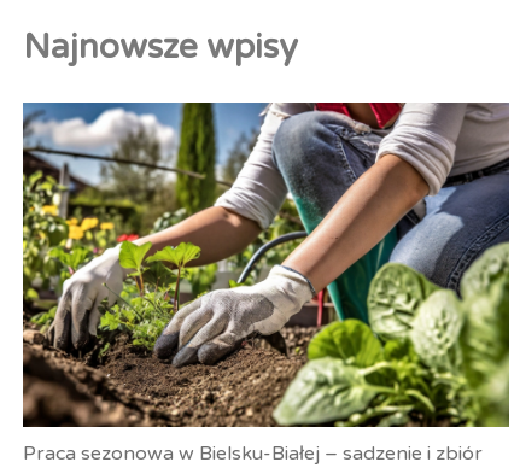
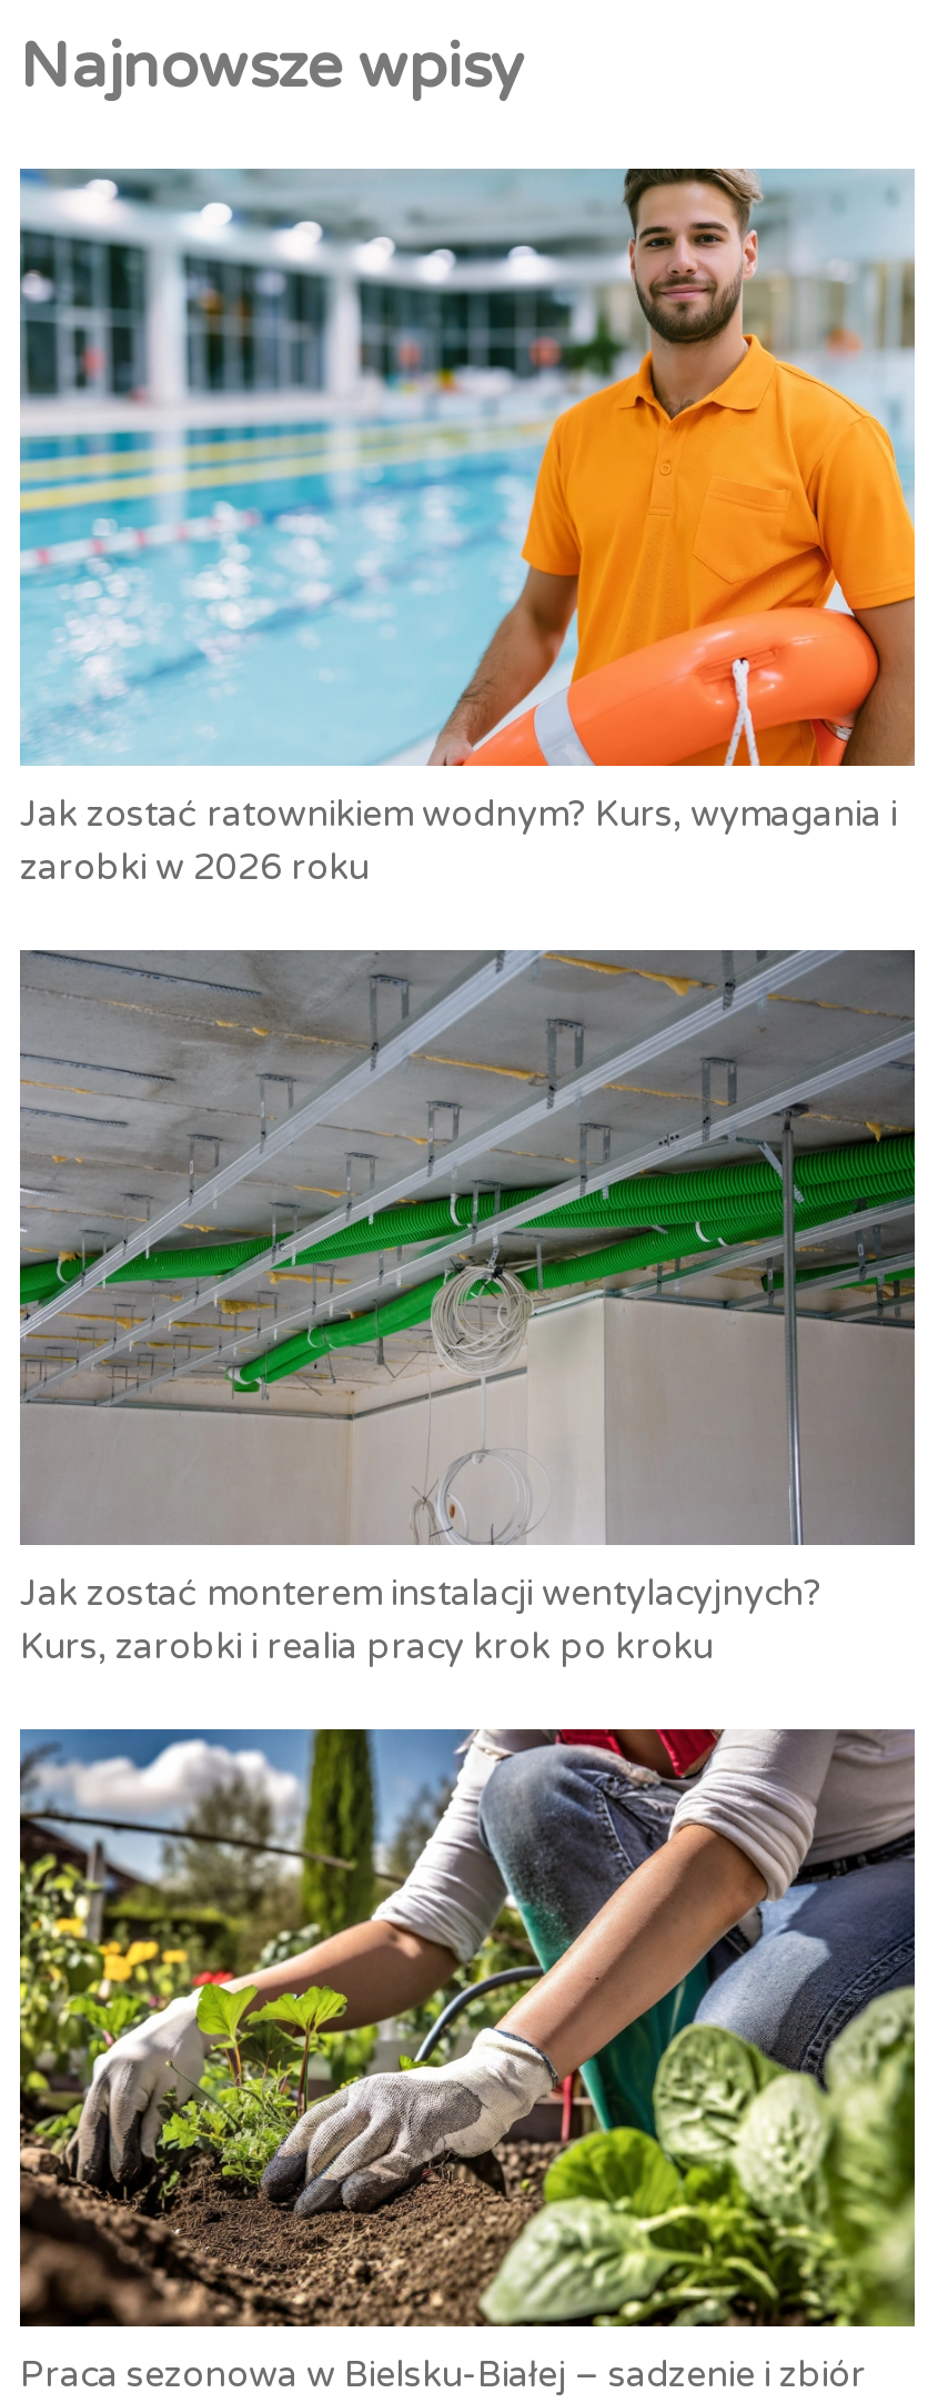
+ [image]
+ Jak zostać ratownikiem wodnym? Kurs, wymagania i
+ zarobki w 2026 roku

+ [image]
+ Jak zostać monterem instalacji wentylacyjnych?
+ Kurs, zarobki i realia pracy krok po kroku
